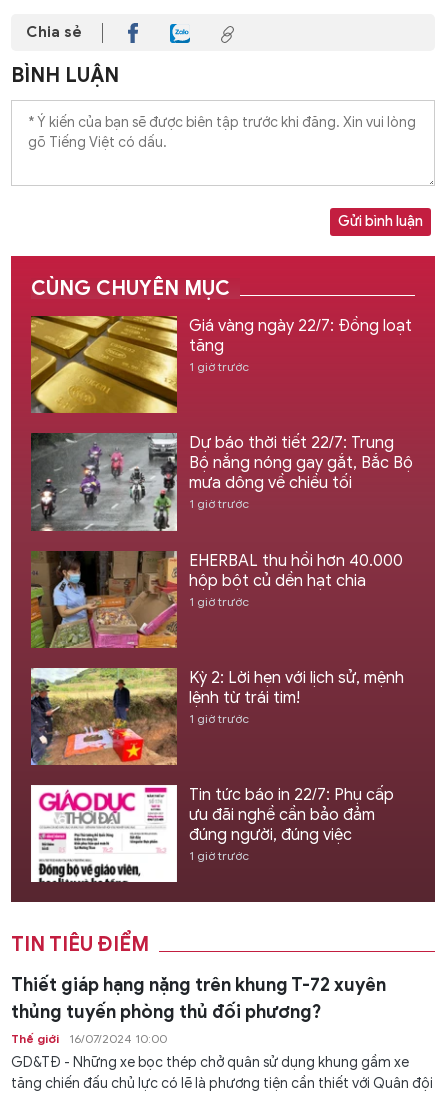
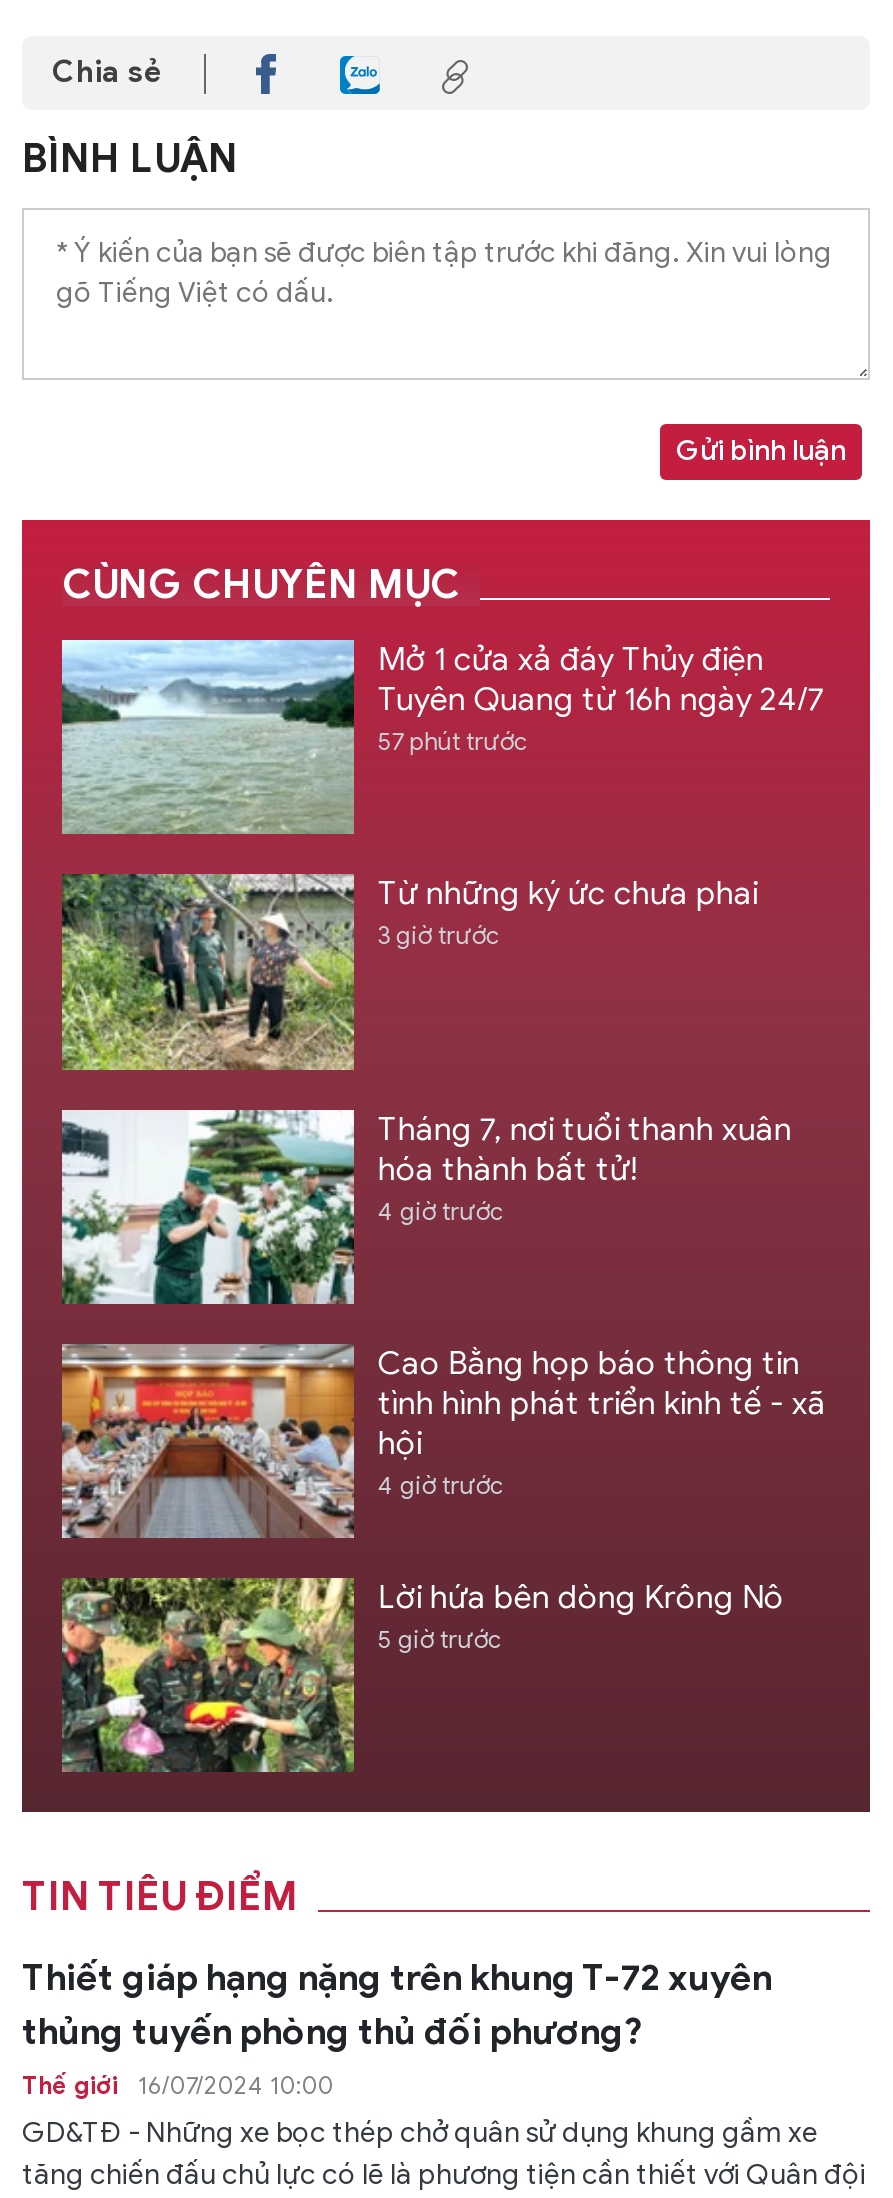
- [image]
- Giá vàng ngày 22/7: Đồng loạt
- tăng
- 1 giờ trước
+ [image]
+ Mở 1 cửa xả đáy Thủy điện
+ Tuyên Quang từ 16h ngày 24/7
+ 57 phút trước

- [image]
- Dự báo thời tiết 22/7: Trung
- Bộ nắng nóng gay gắt, Bắc Bộ
- mưa dông về chiều tối
- 1 giờ trước
+ [image]
+ Từ những ký ức chưa phai
+ 3 giờ trước

- [image]
- EHERBAL thu hồi hơn 40.000
- hộp bột củ dền hạt chia
- 1 giờ trước
+ [image]
+ Tháng 7, nơi tuổi thanh xuân
+ hóa thành bất tử!
+ 4 giờ trước

- [image]
- Kỳ 2: Lời hẹn với lịch sử, mệnh
- lệnh từ trái tim!
- 1 giờ trước
+ [image]
+ Cao Bằng họp báo thông tin
+ tình hình phát triển kinh tế - xã
+ hội
+ 4 giờ trước

- [image]
- Tin tức báo in 22/7: Phụ cấp
- ưu đãi nghề cần bảo đảm
- đúng người, đúng việc
- 1 giờ trước
+ [image]
+ Lời hứa bên dòng Krông Nô
+ 5 giờ trước
